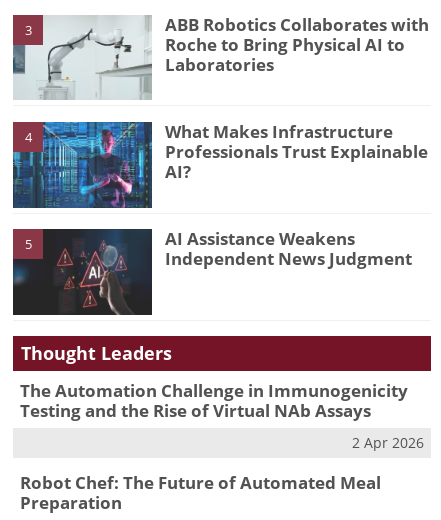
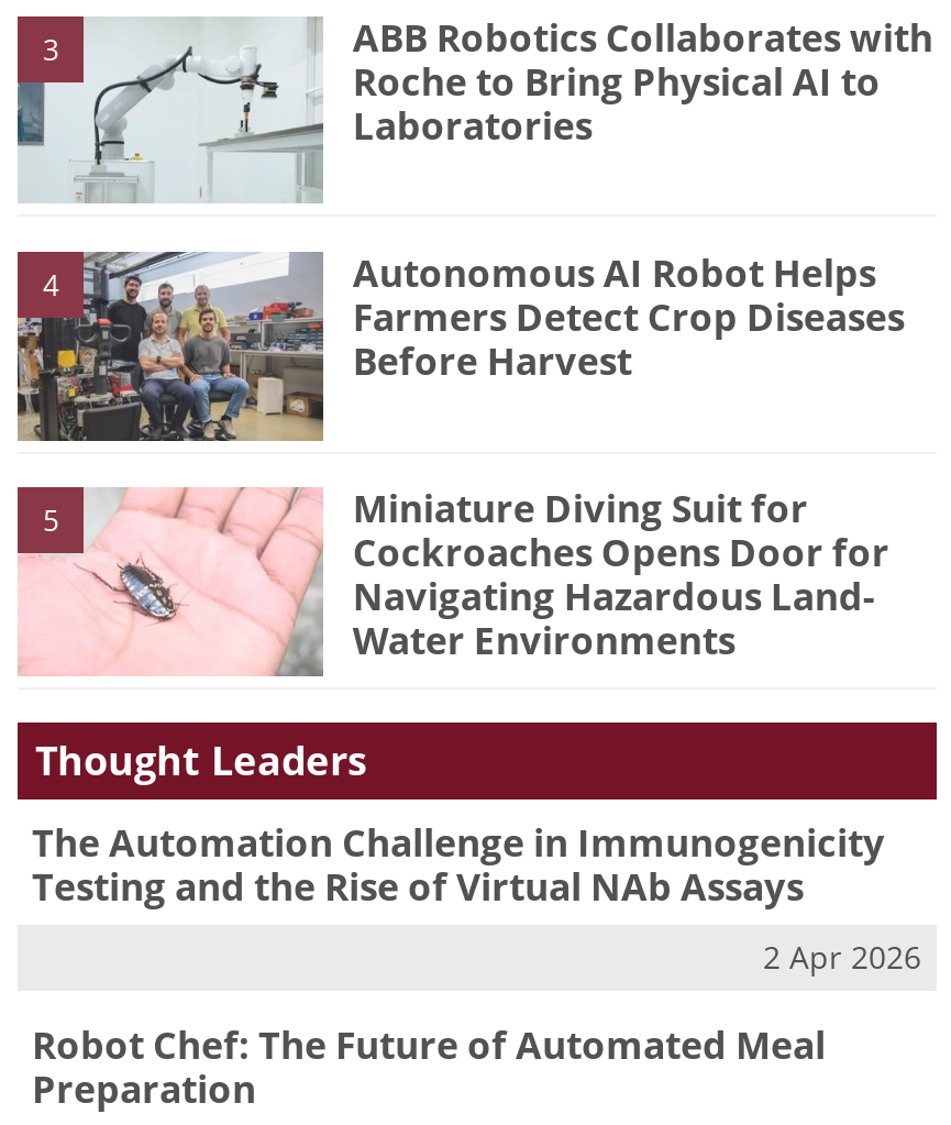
- [image]
- What Makes Infrastructure
- Professionals Trust Explainable
- AI?
+ [image]
+ Autonomous AI Robot Helps
+ Farmers Detect Crop Diseases
+ Before Harvest

- [image]
- AI Assistance Weakens
- Independent News Judgment
+ [image]
+ Miniature Diving Suit for
+ Cockroaches Opens Door for
+ Navigating Hazardous Land-
+ Water Environments
